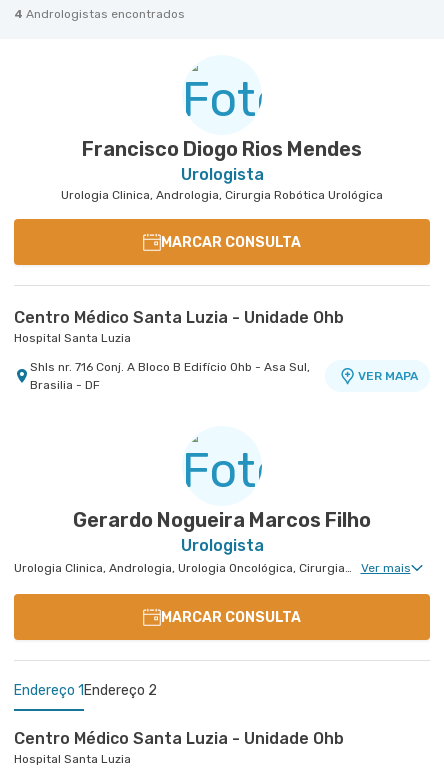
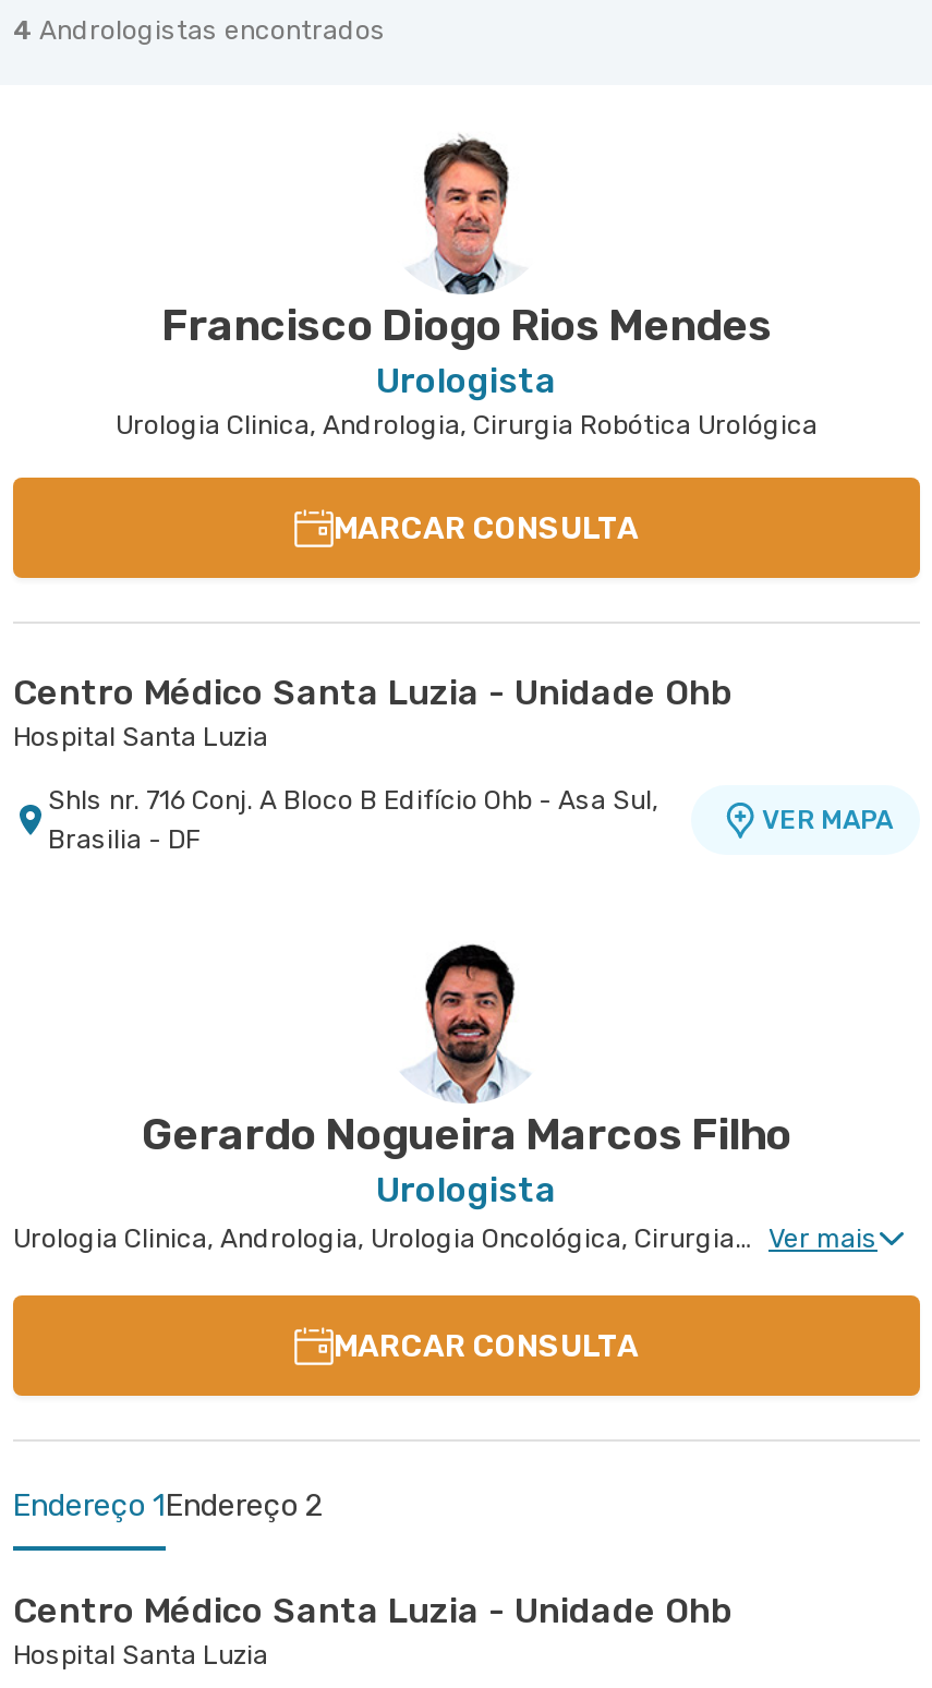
- [image]
+ [image]

- [image]
+ [image]
